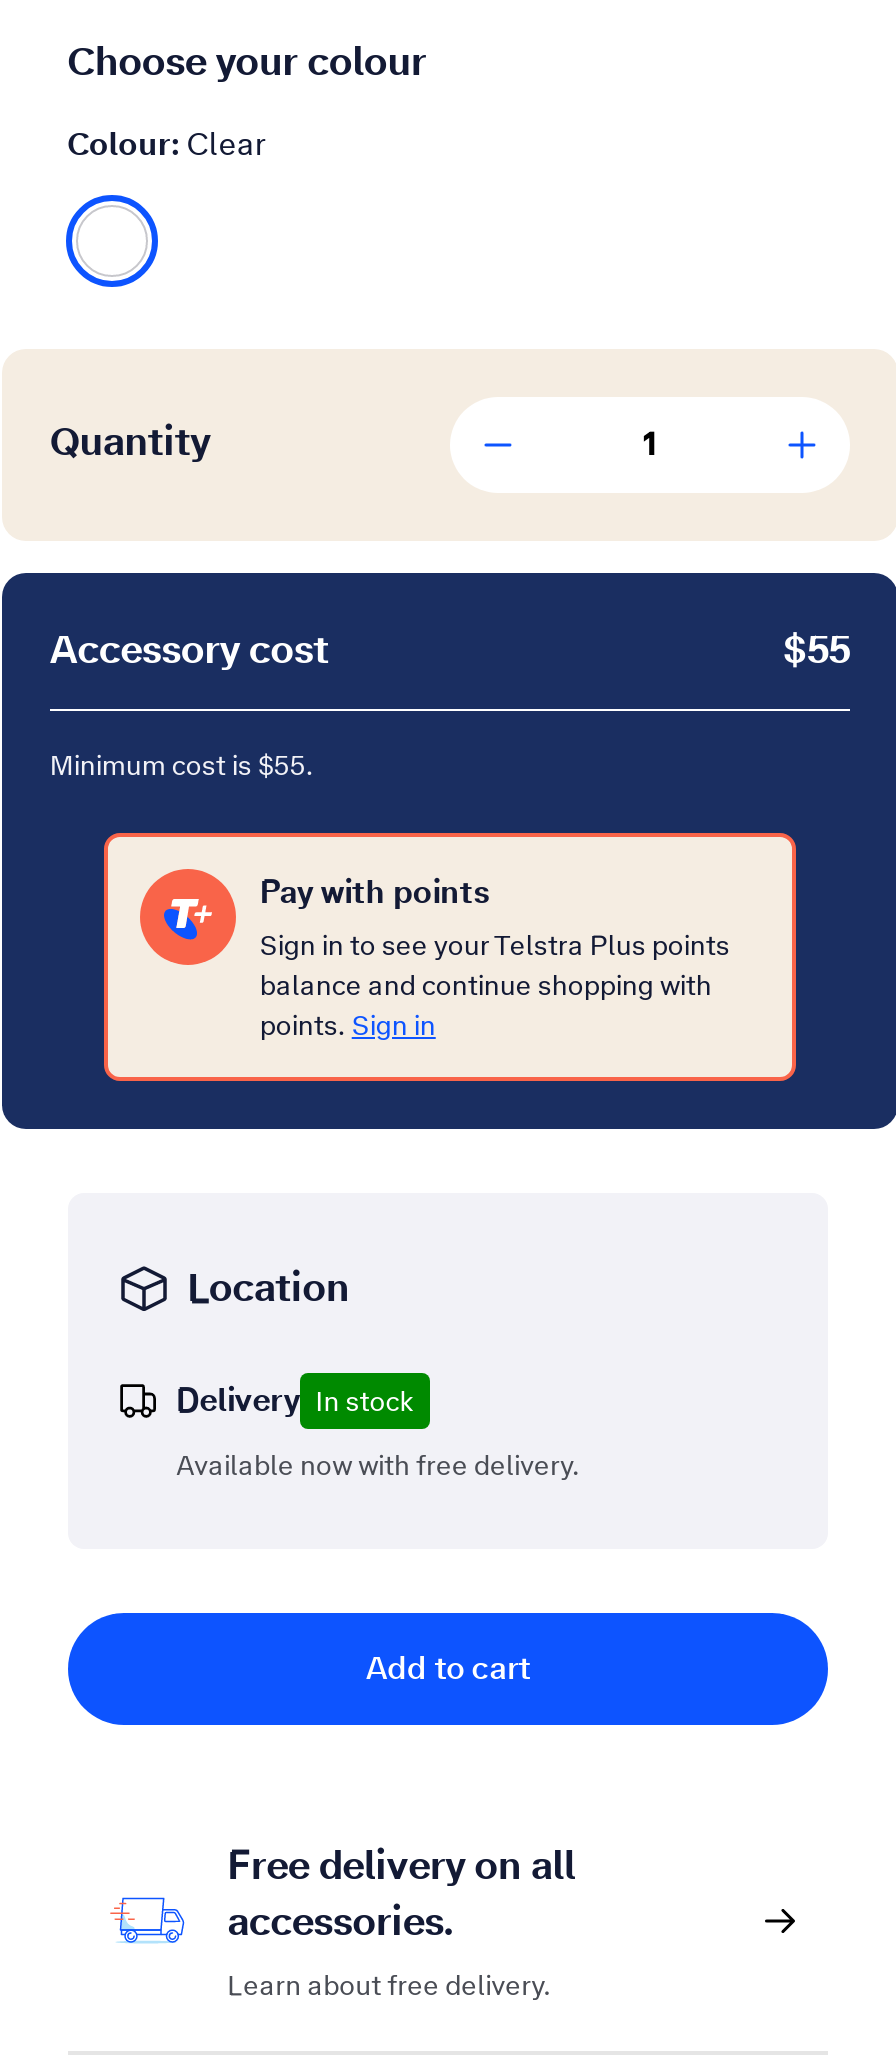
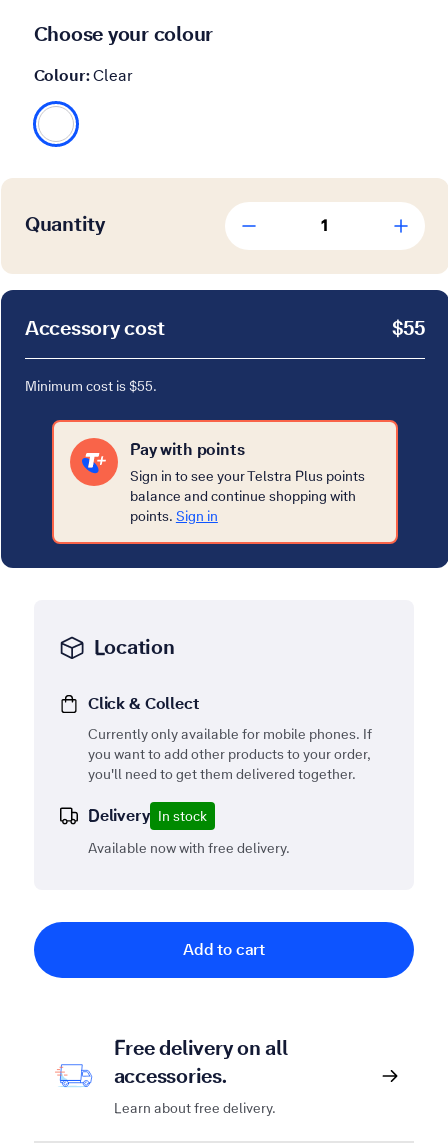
+ Click & Collect
+ Currently only available for mobile phones. If
+ you want to add other products to your order,
+ you'll need to get them delivered together.
